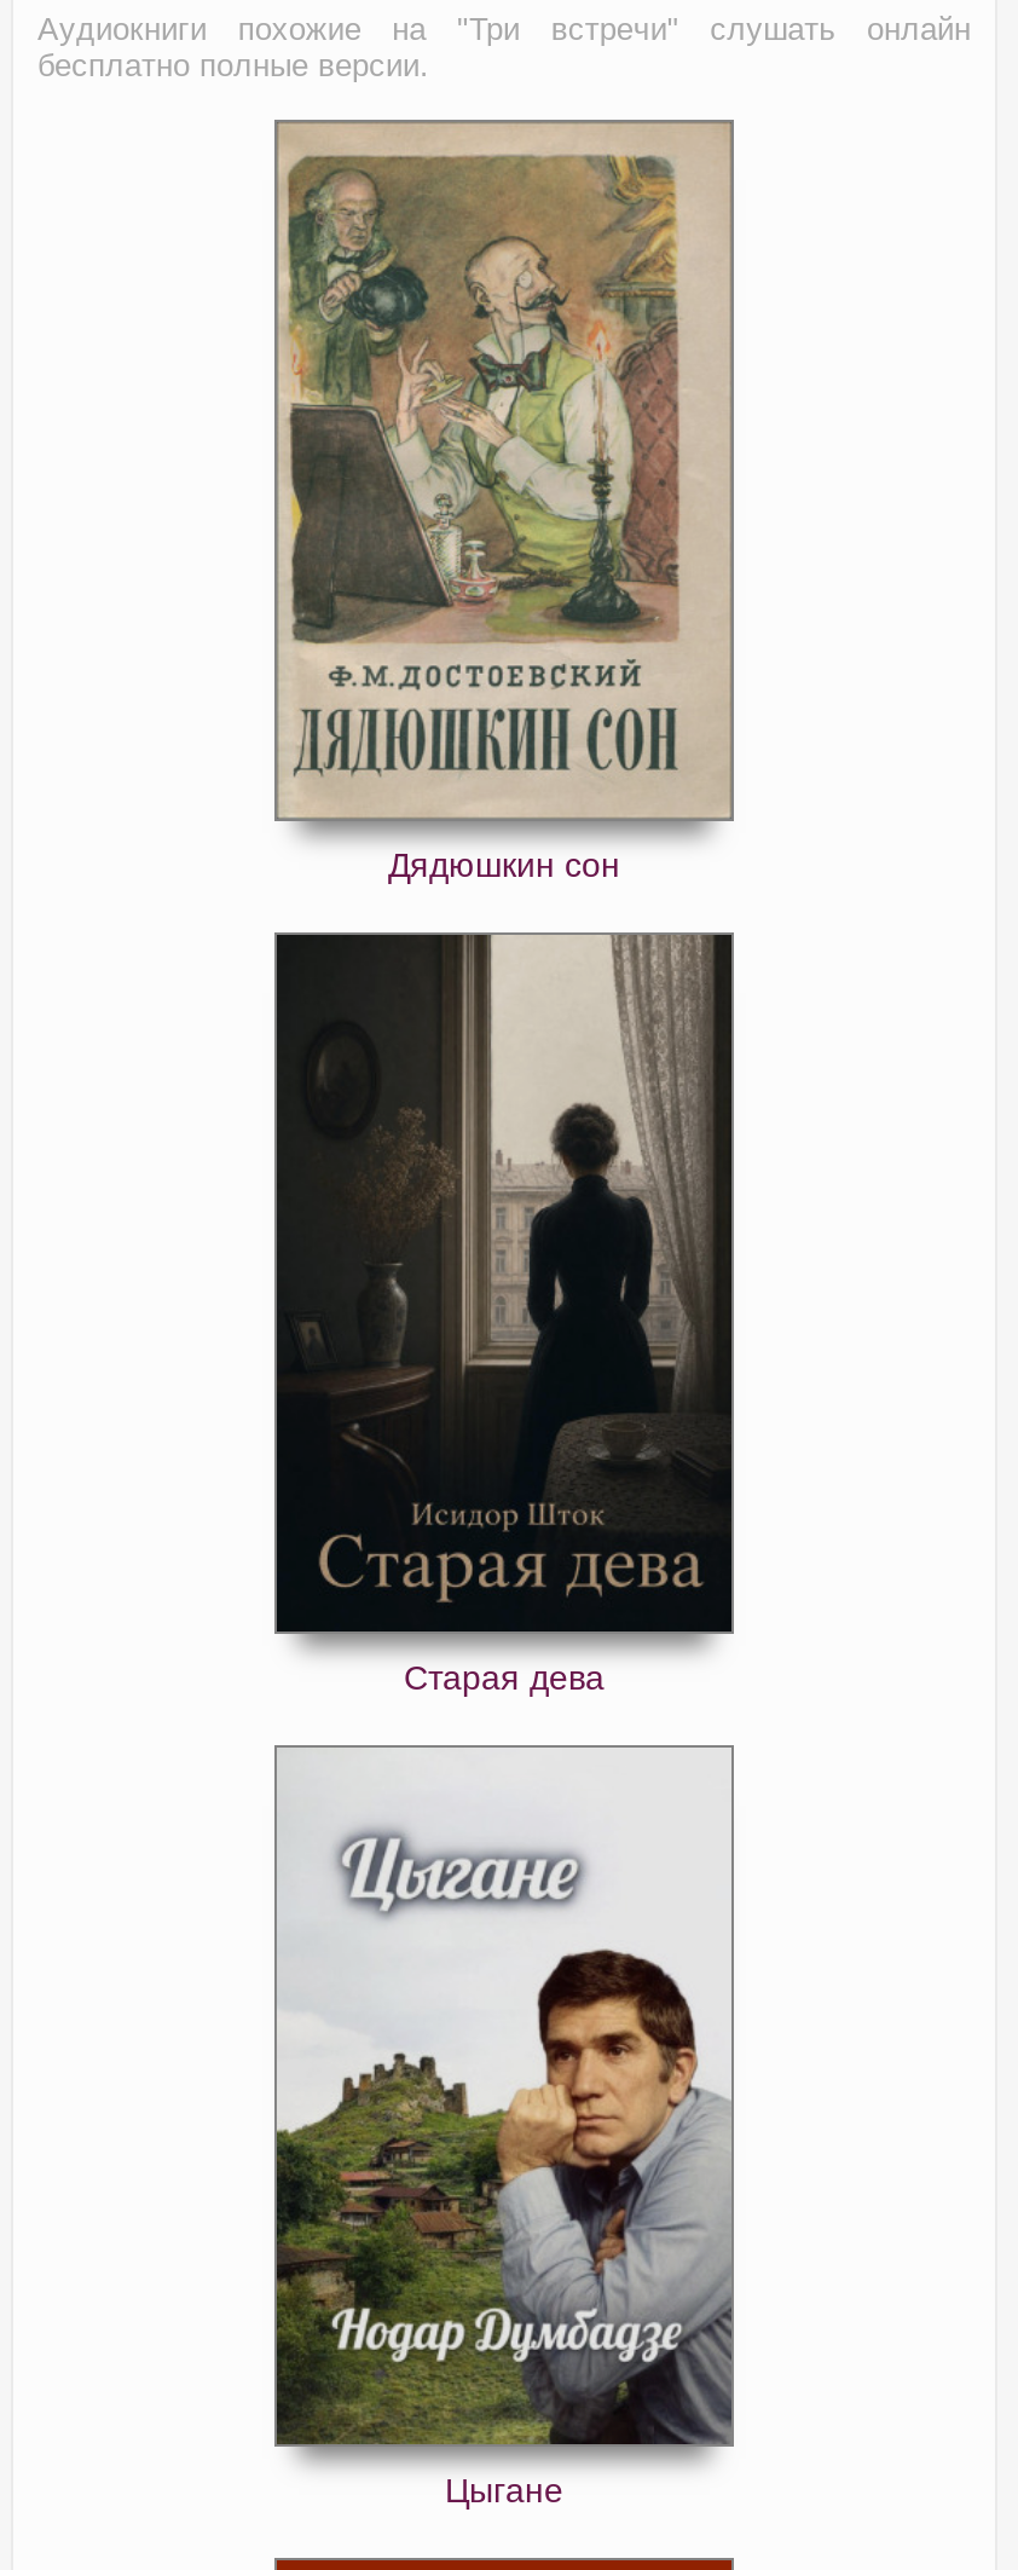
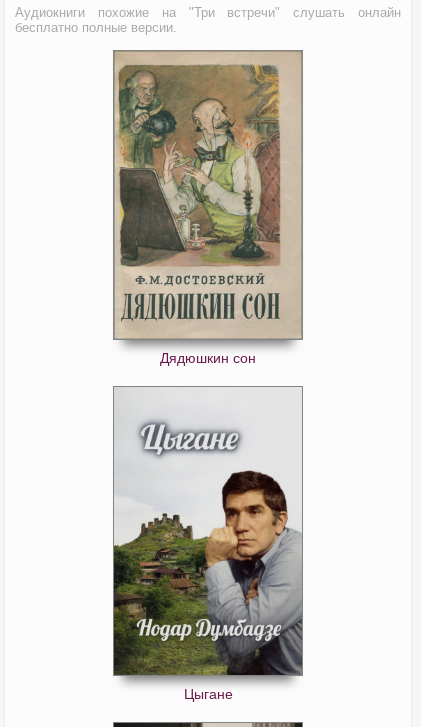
- [image]
- Старая дева
